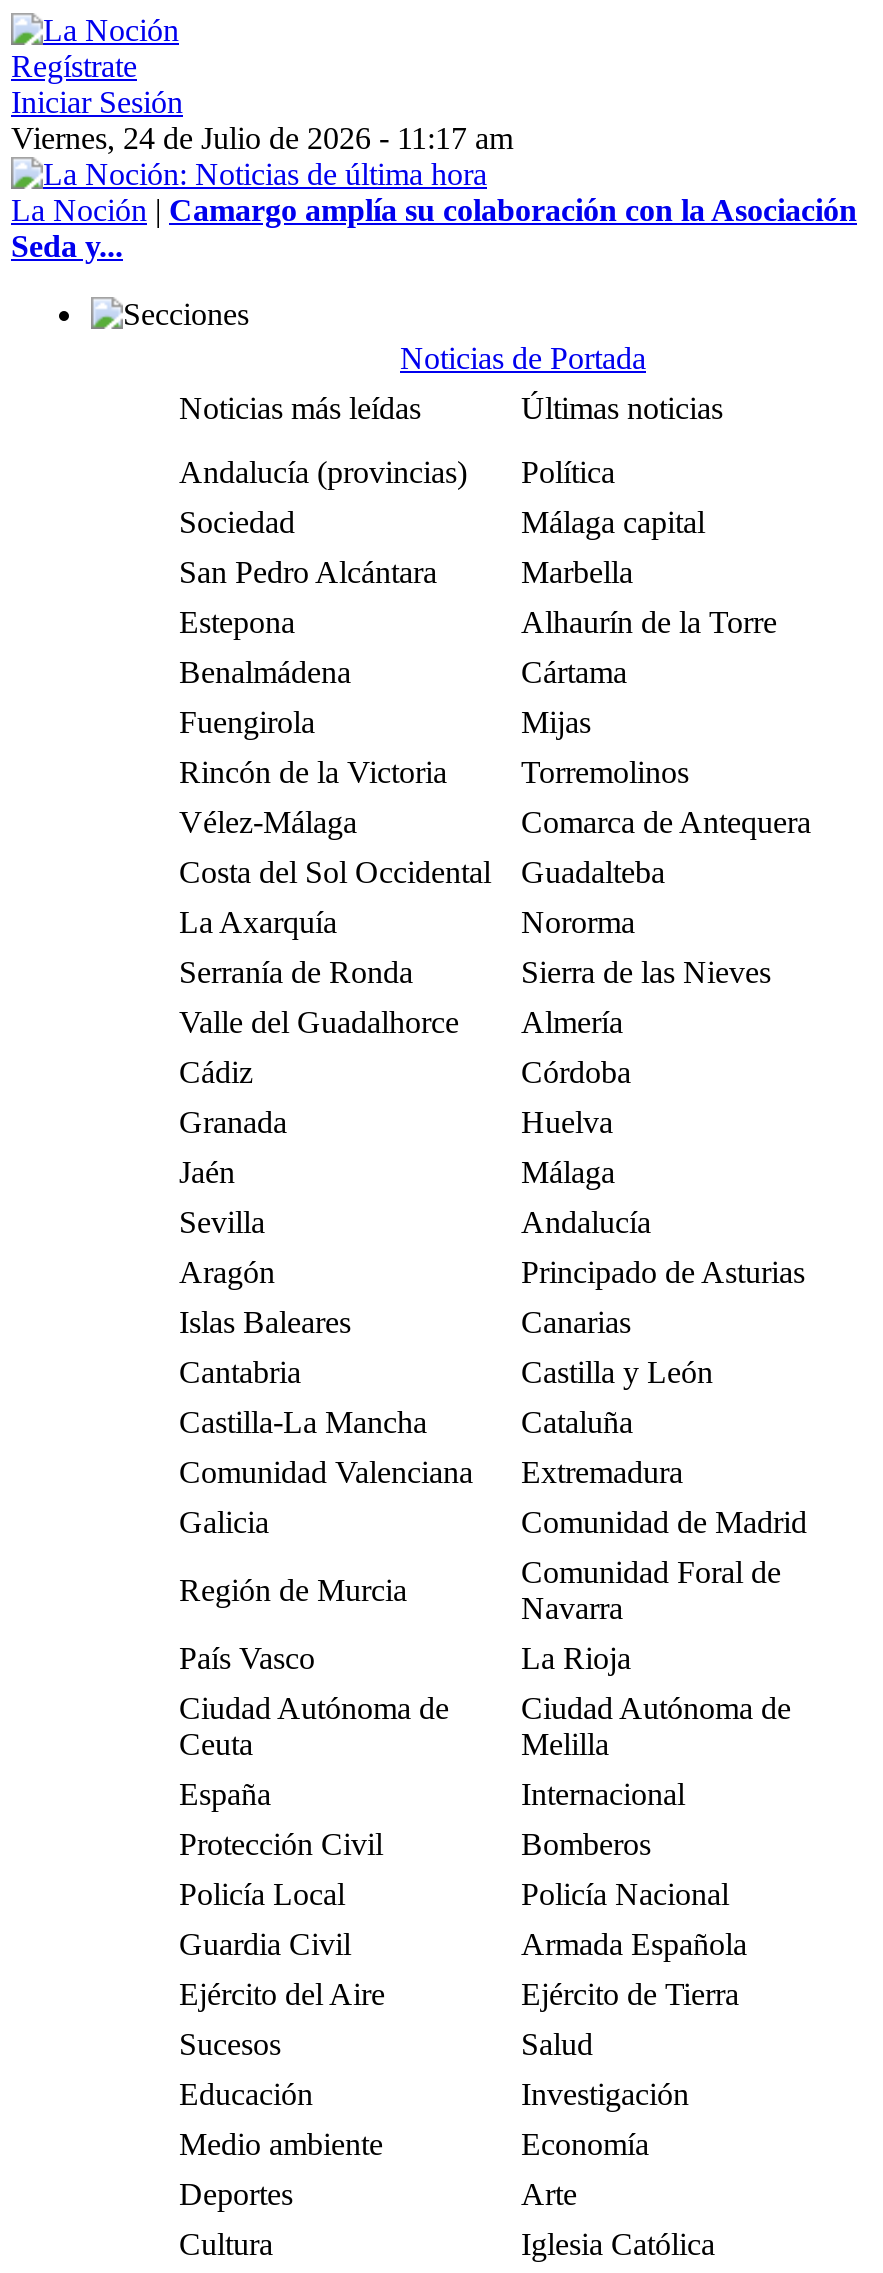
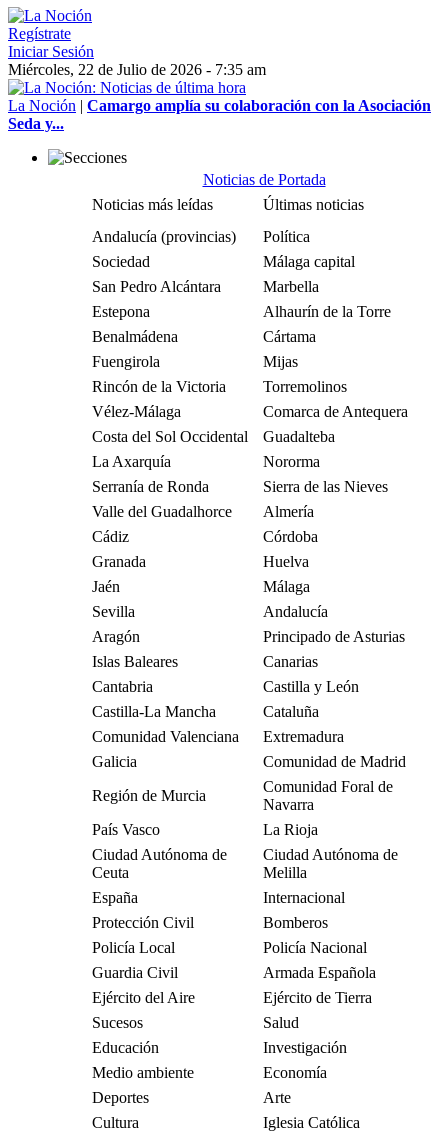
- Viernes, 24 de Julio de 2026 - 11:17 am
+ Miércoles, 22 de Julio de 2026 - 7:35 am
